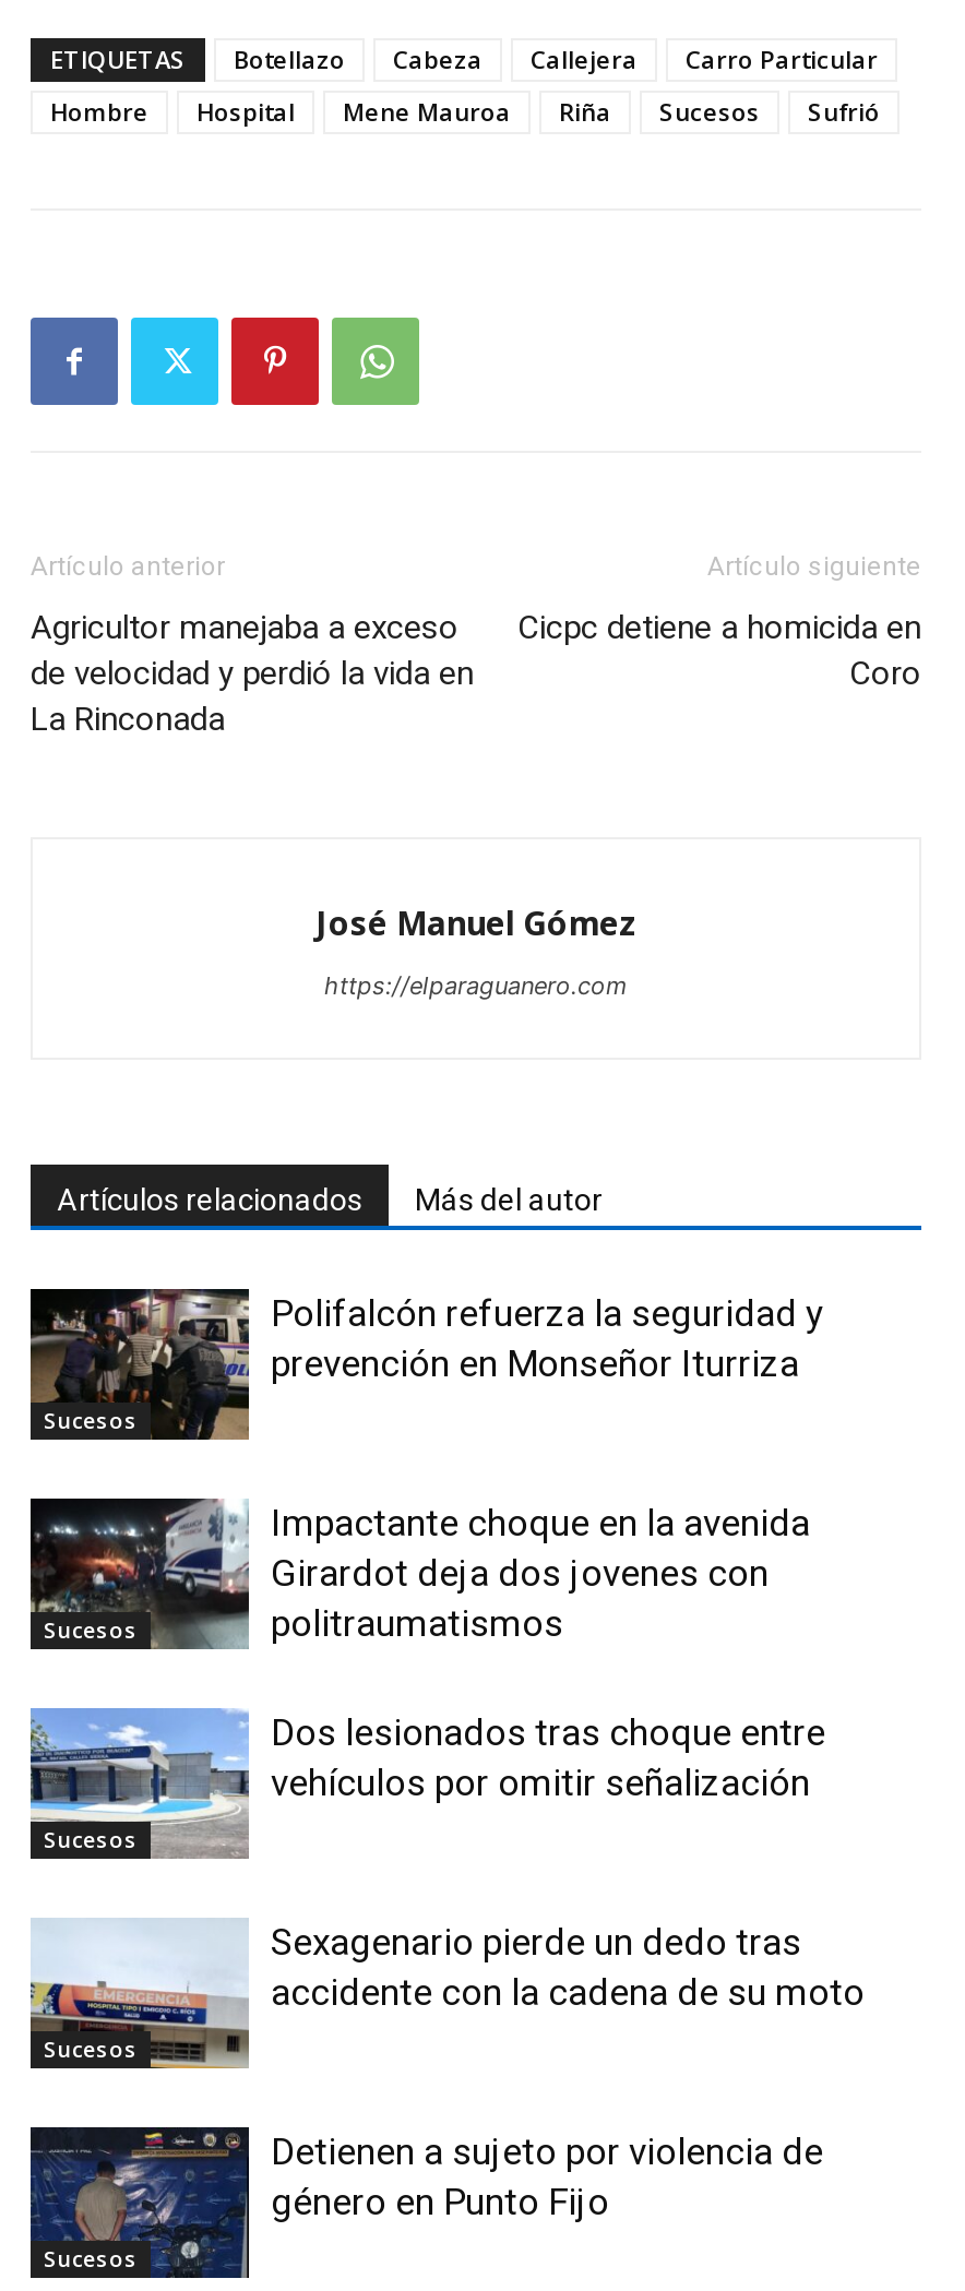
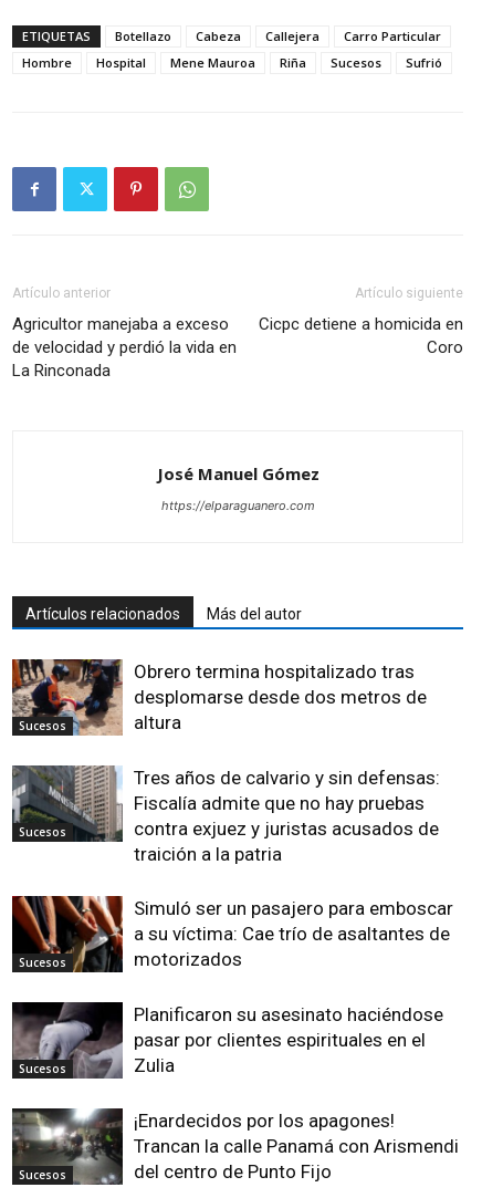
- [image]
- Polifalcón refuerza la seguridad y
- prevención en Monseñor Iturriza
+ [image]
+ Obrero termina hospitalizado tras
+ desplomarse desde dos metros de
+ altura

- [image]
- Impactante choque en la avenida
- Girardot deja dos jovenes con
- politraumatismos
+ [image]
+ Tres años de calvario y sin defensas:
+ Fiscalía admite que no hay pruebas
+ contra exjuez y juristas acusados de
+ traición a la patria

- [image]
- Dos lesionados tras choque entre
- vehículos por omitir señalización
+ [image]
+ Simuló ser un pasajero para emboscar
+ a su víctima: Cae trío de asaltantes de
+ motorizados

- [image]
- Sexagenario pierde un dedo tras
- accidente con la cadena de su moto
+ [image]
+ Planificaron su asesinato haciéndose
+ pasar por clientes espirituales en el
+ Zulia

- [image]
- Detienen a sujeto por violencia de
- género en Punto Fijo
+ [image]
+ ¡Enardecidos por los apagones!
+ Trancan la calle Panamá con Arismendi
+ del centro de Punto Fijo
